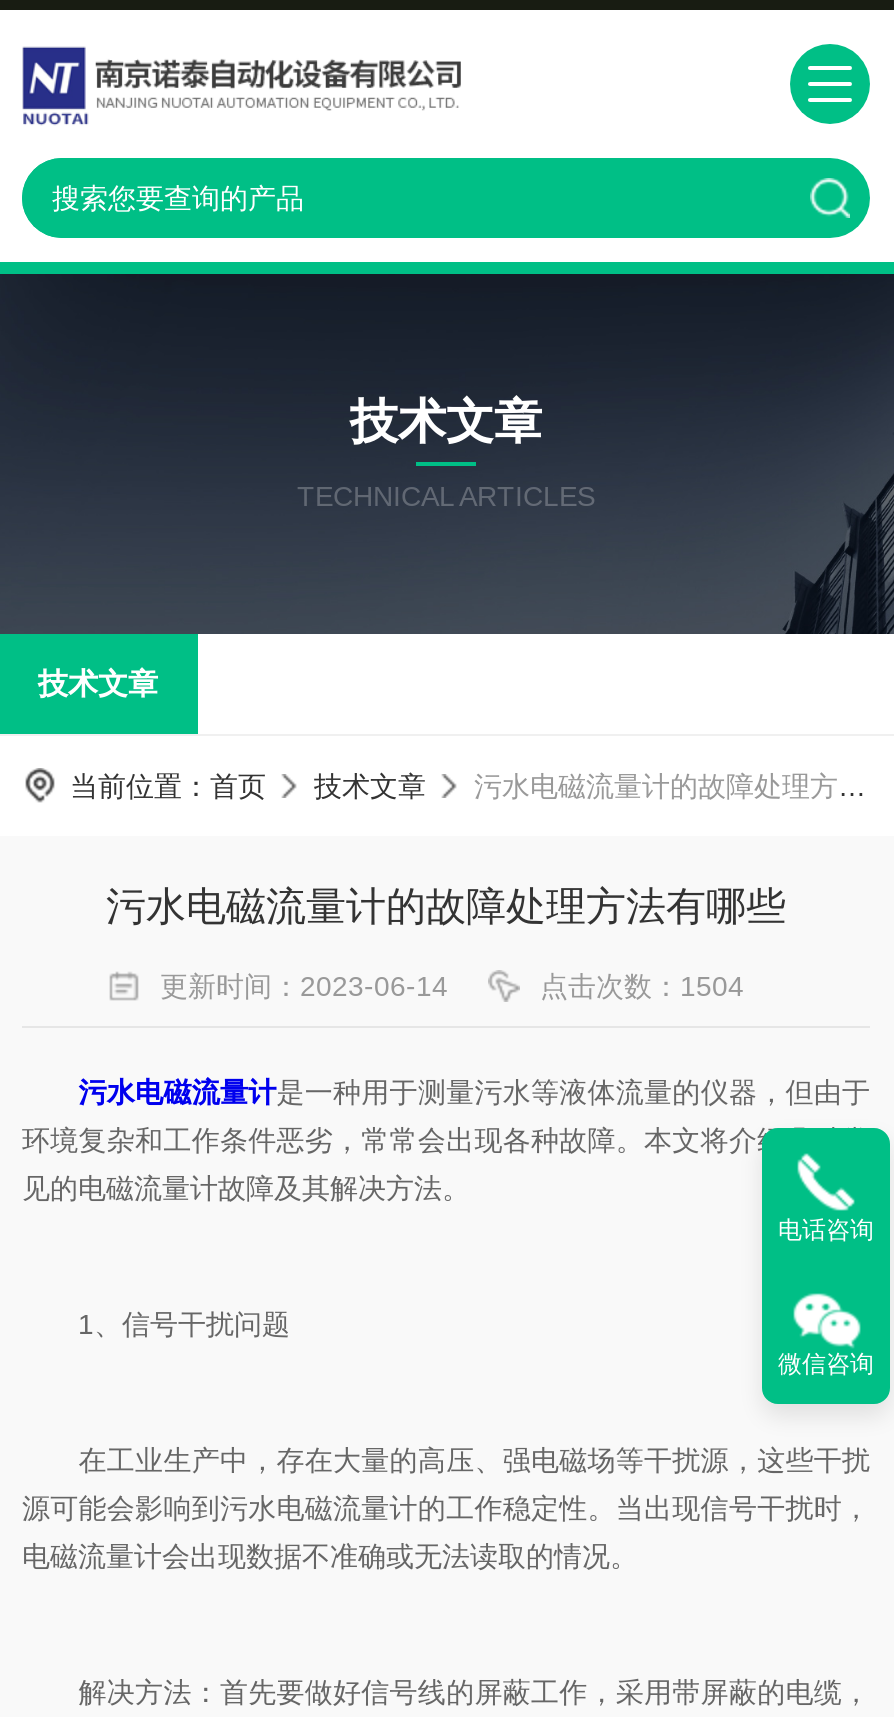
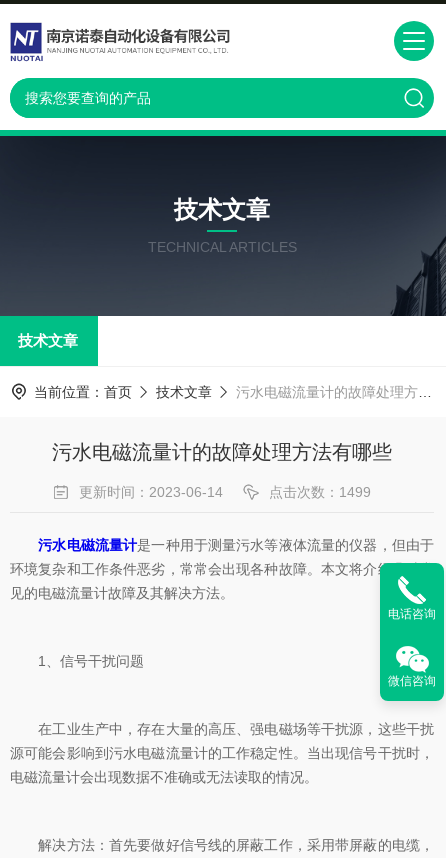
- 点击次数：1504
+ 点击次数：1499
